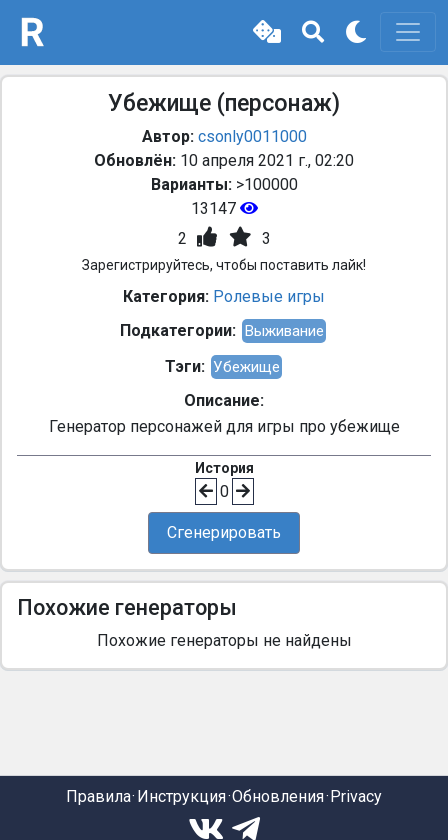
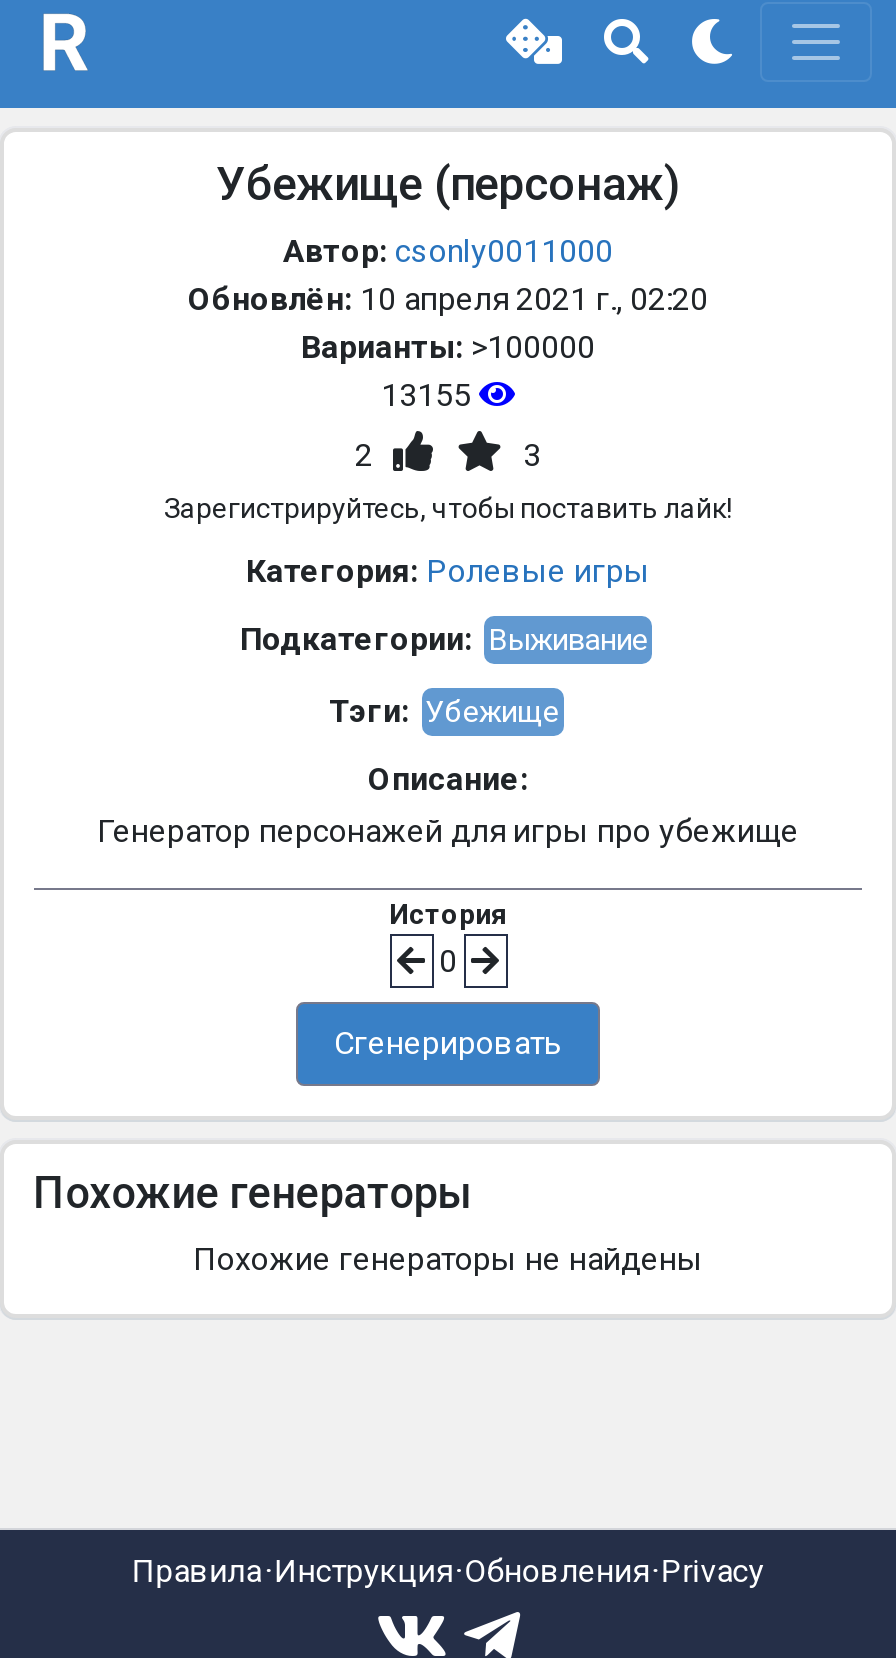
- 13147
+ 13155
